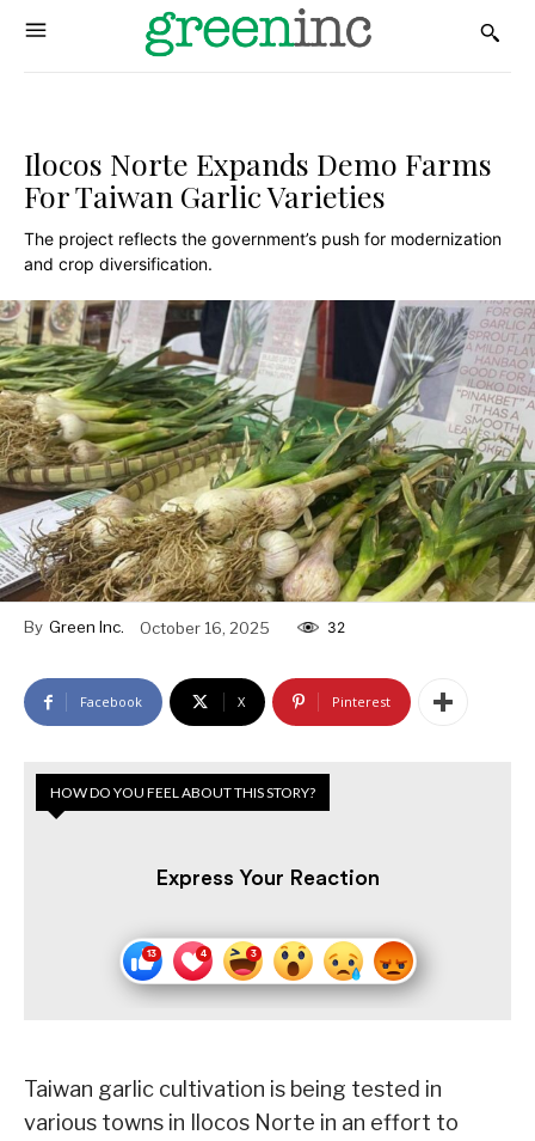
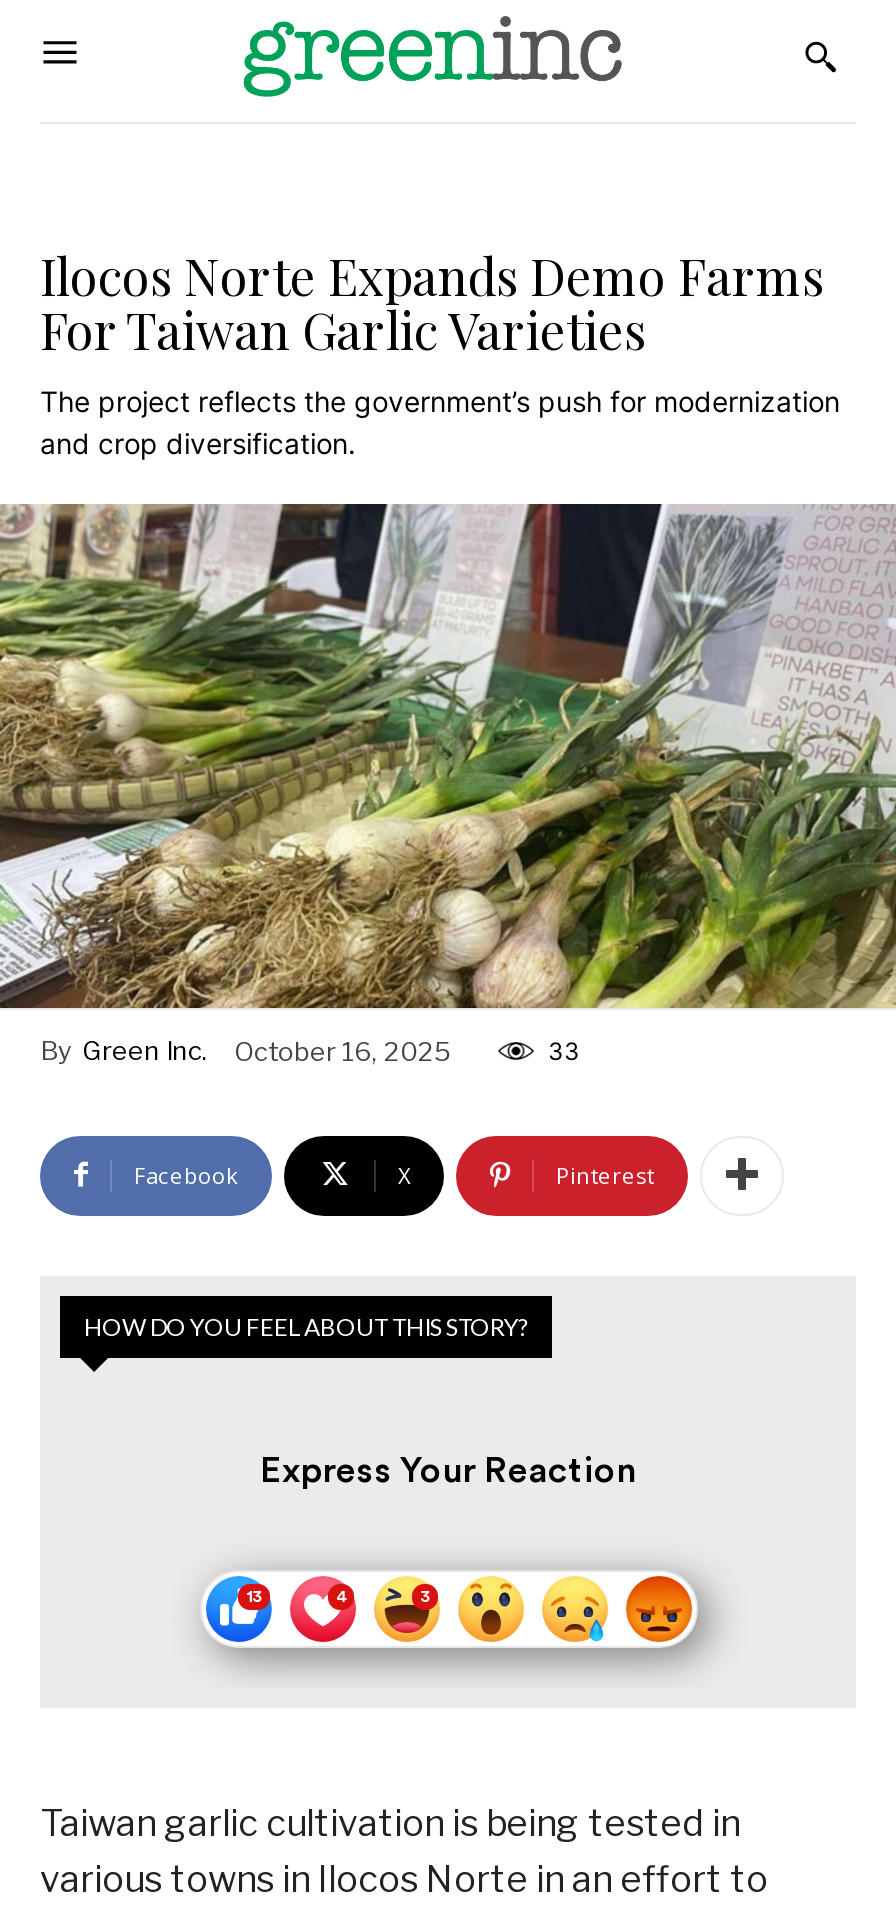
- 32
+ 33
